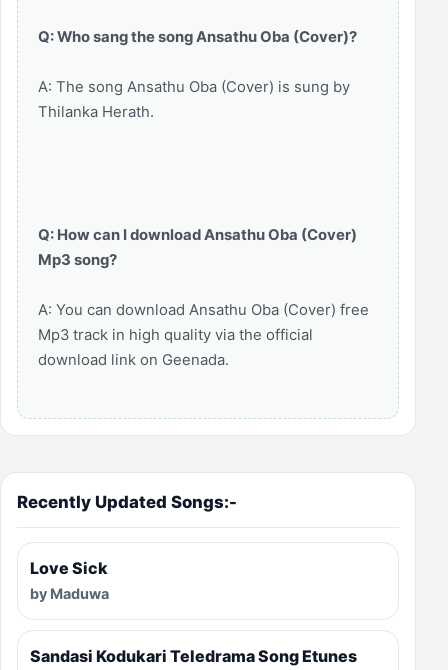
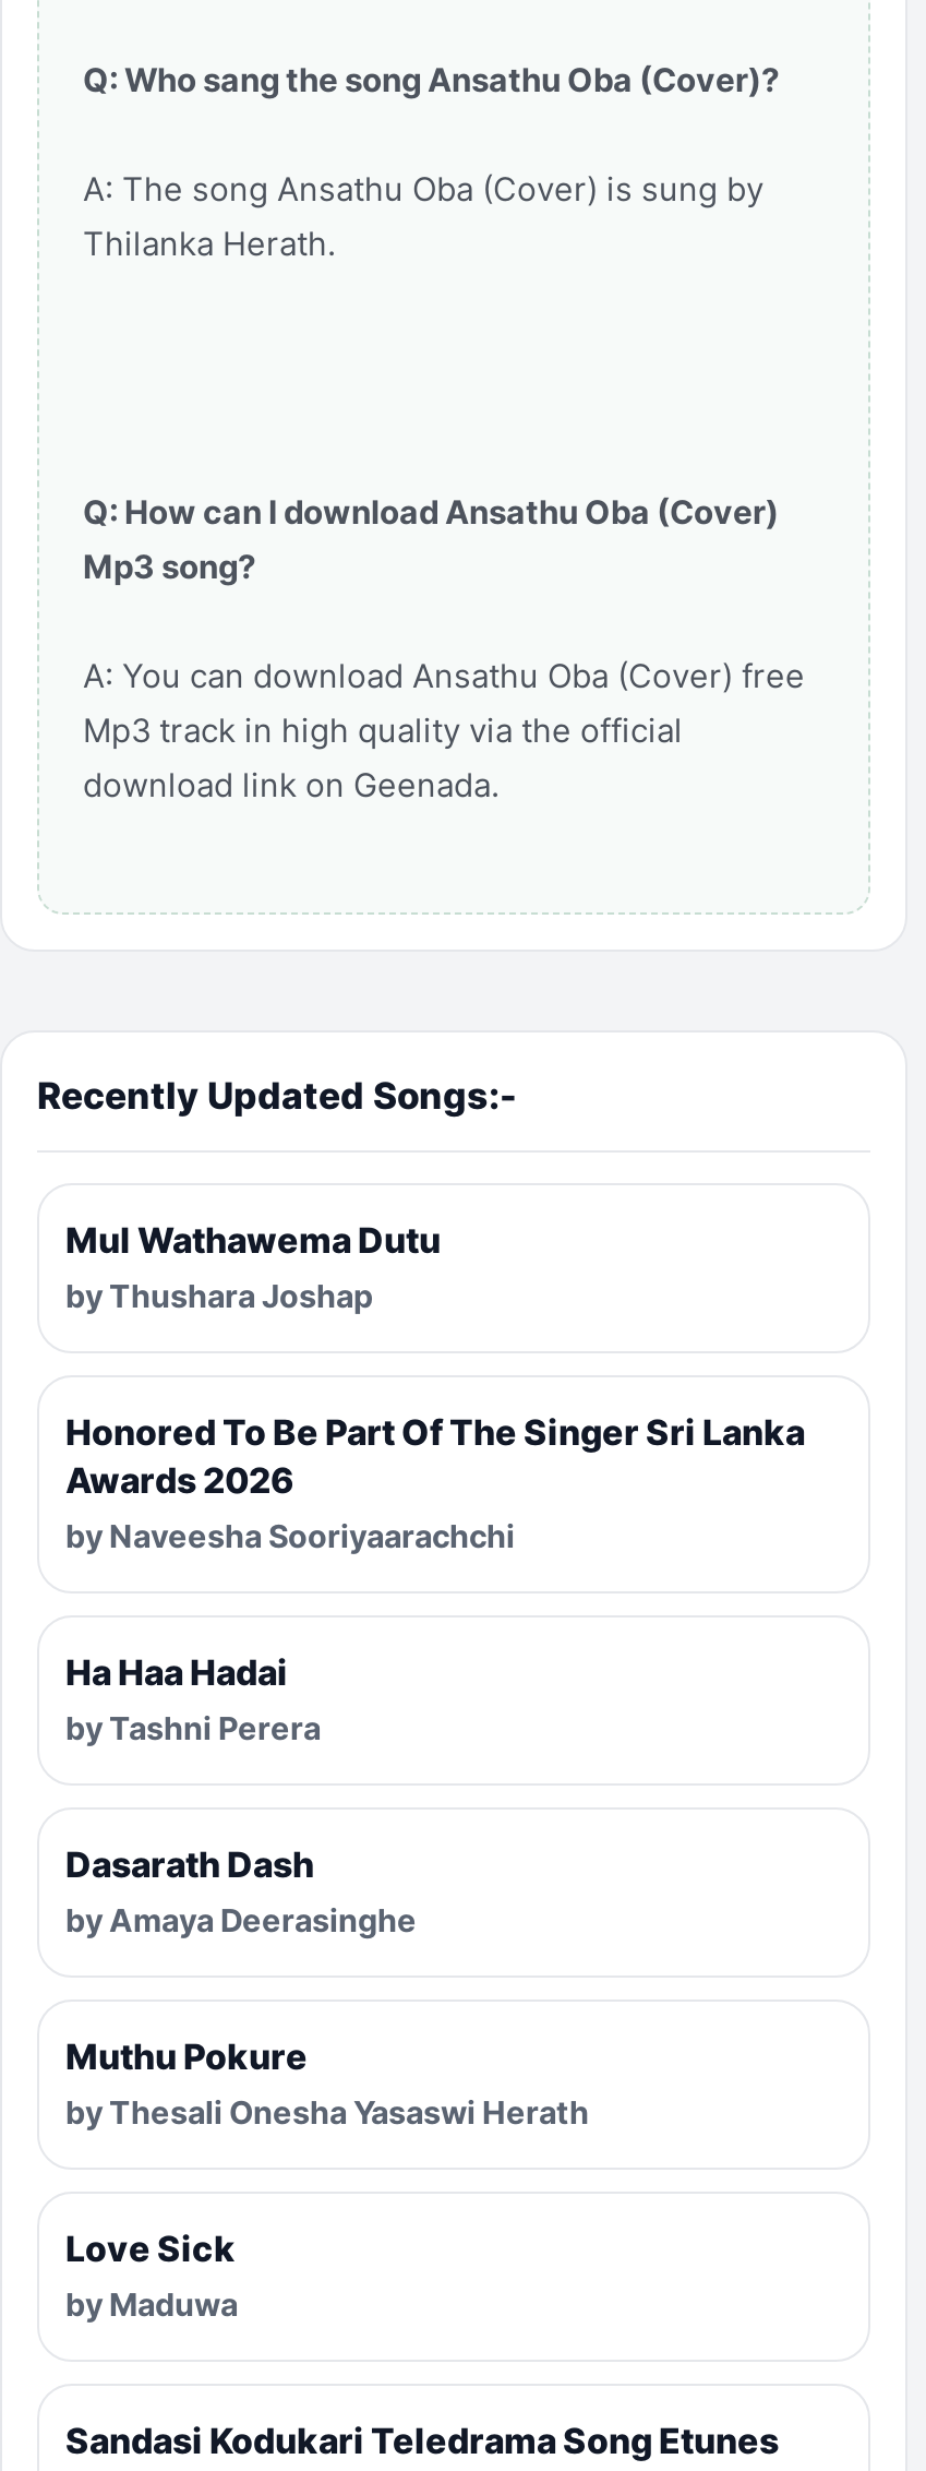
+ Mul Wathawema Dutu
+ by Thushara Joshap
+ Honored To Be Part Of The Singer Sri Lanka
+ Awards 2026
+ by Naveesha Sooriyaarachchi
+ Ha Haa Hadai
+ by Tashni Perera
+ Dasarath Dash
+ by Amaya Deerasinghe
+ Muthu Pokure
+ by Thesali Onesha Yasaswi Herath
